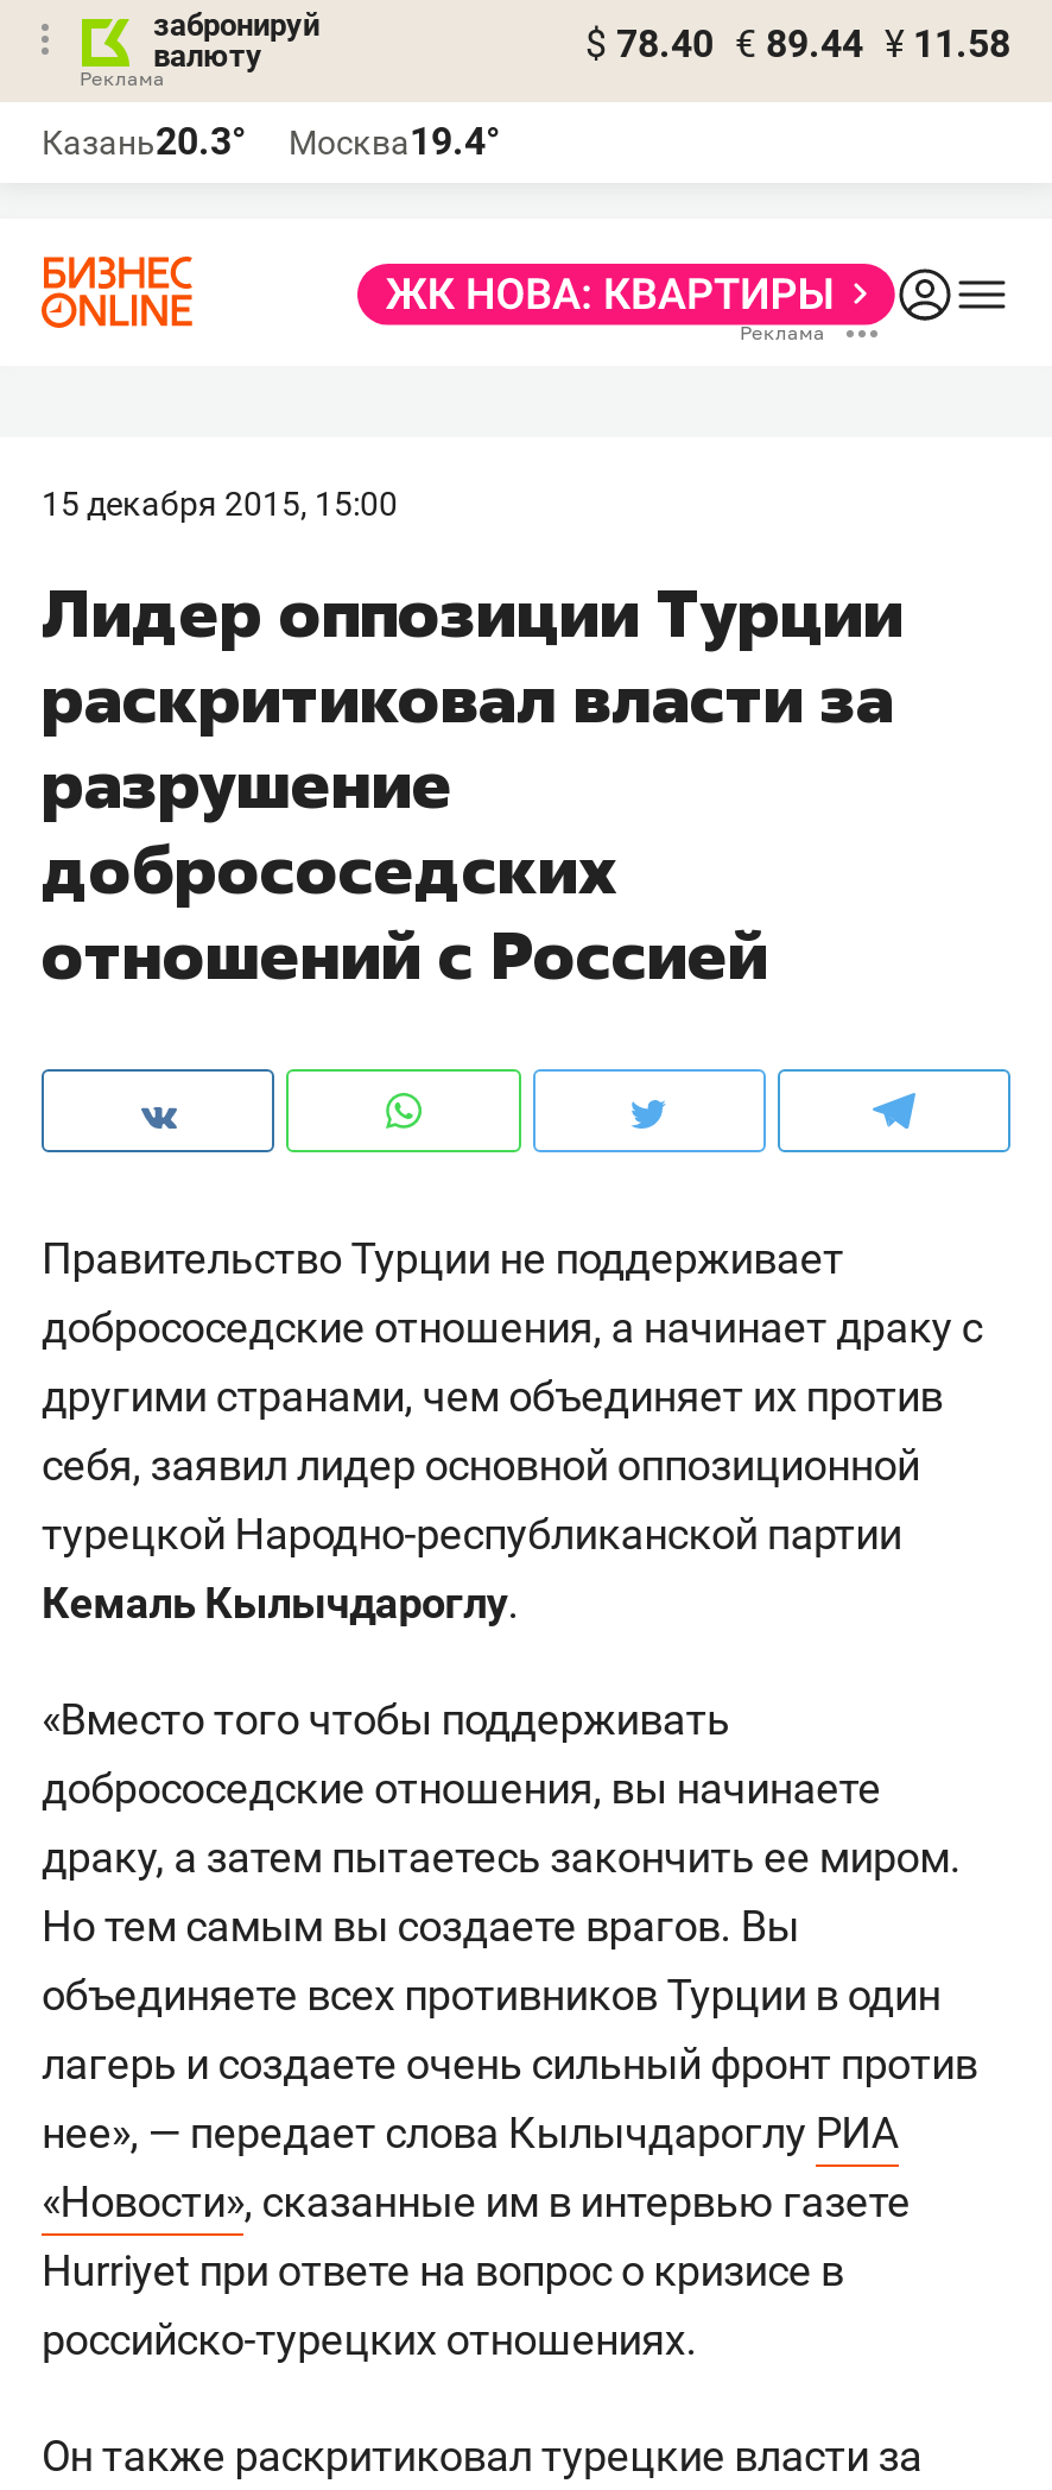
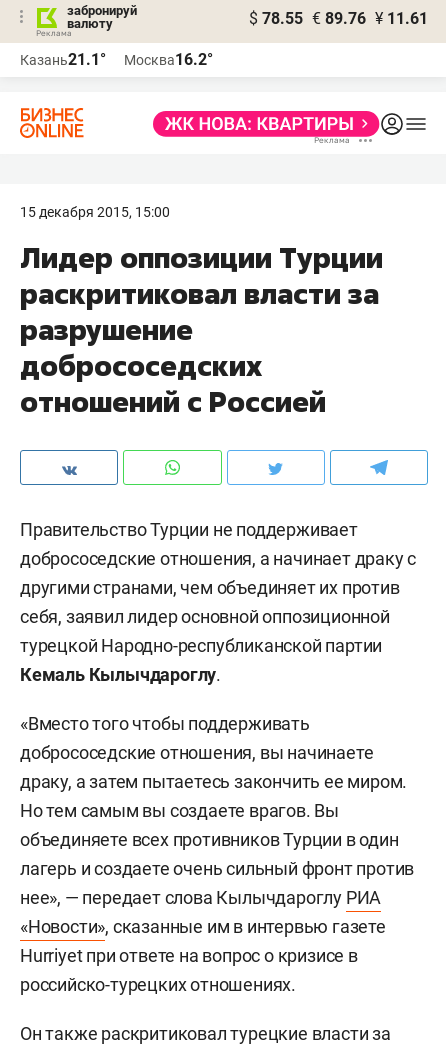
- $ 78.40 € 89.44 ¥ 11.58
+ $ 78.55 € 89.76 ¥ 11.61

- Казань20.3°
+ Казань21.1°

- Москва19.4°
+ Москва16.2°
